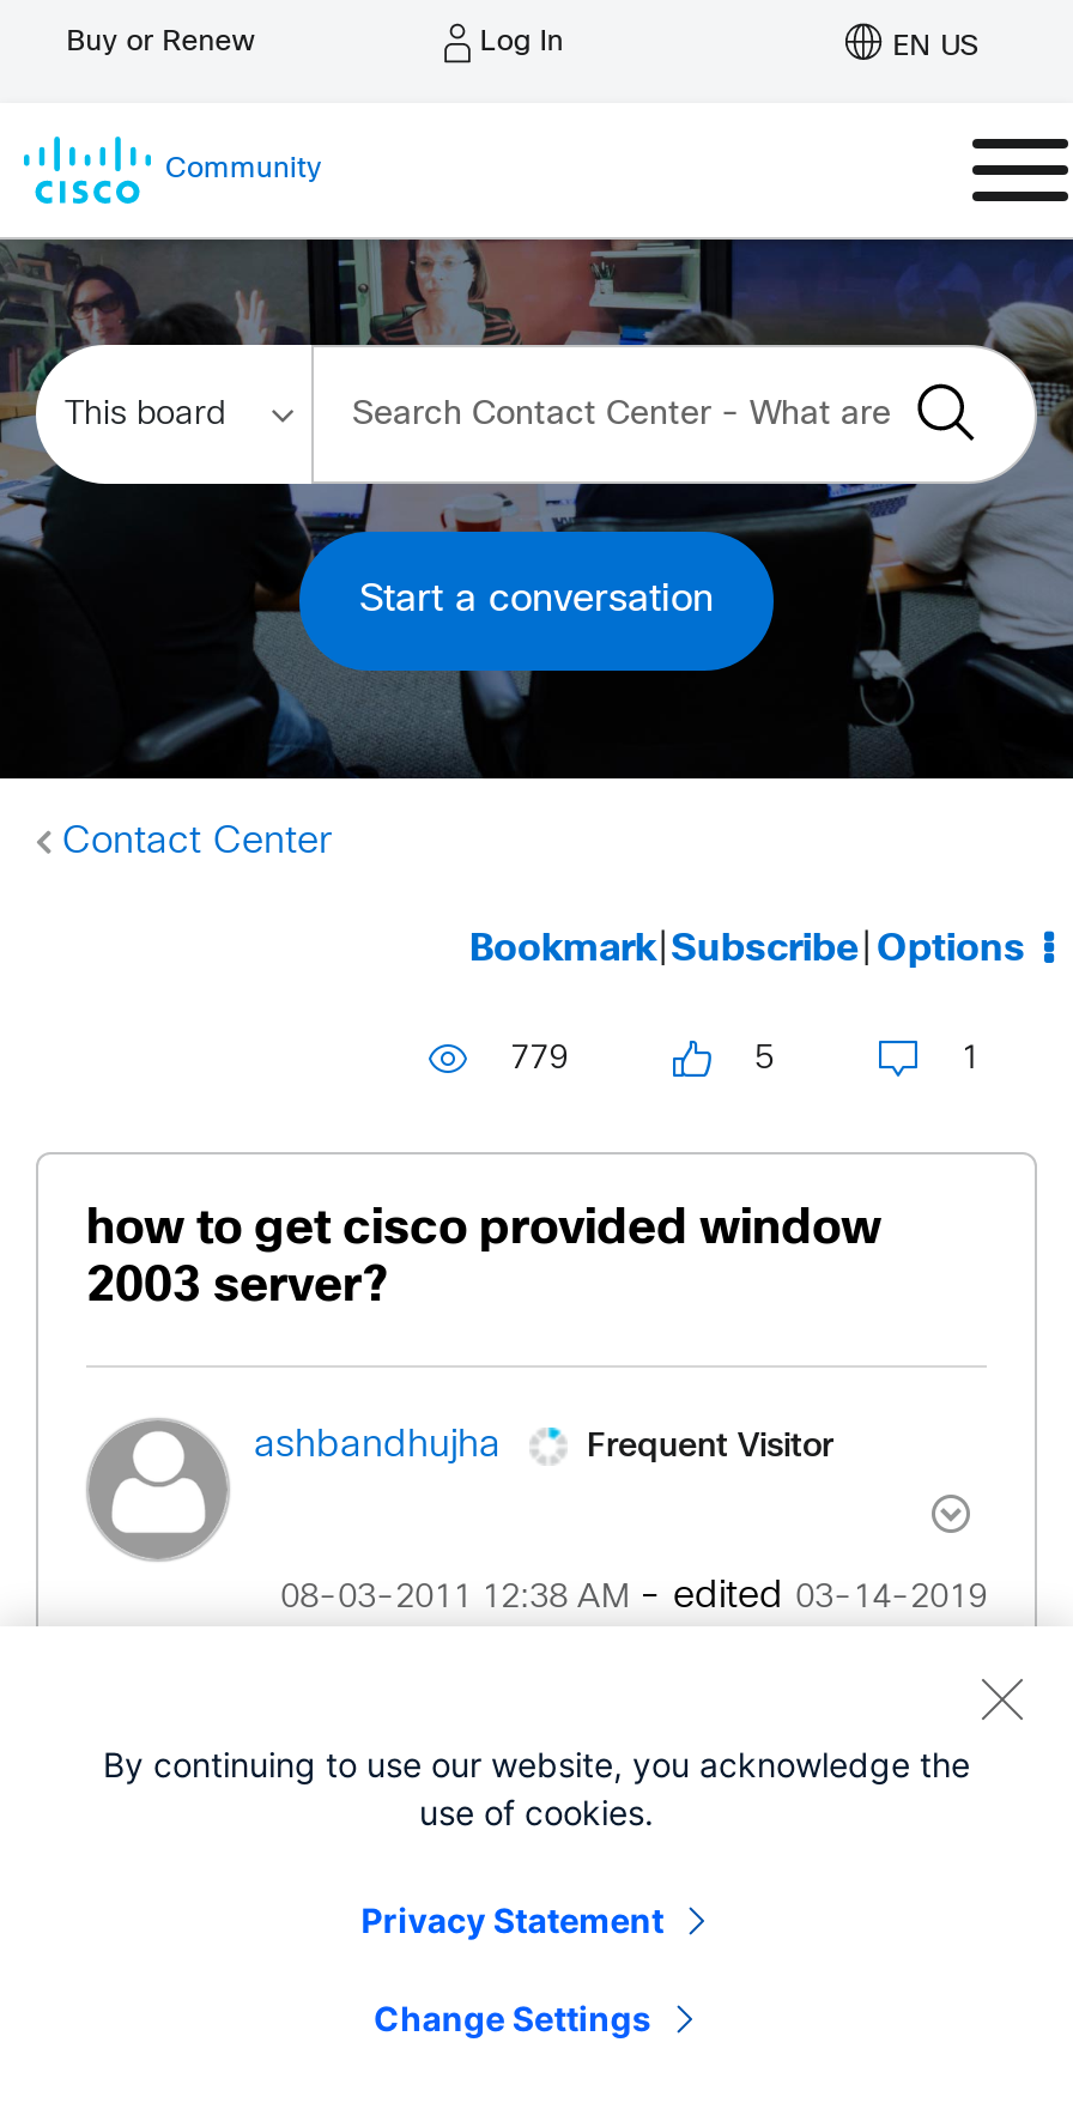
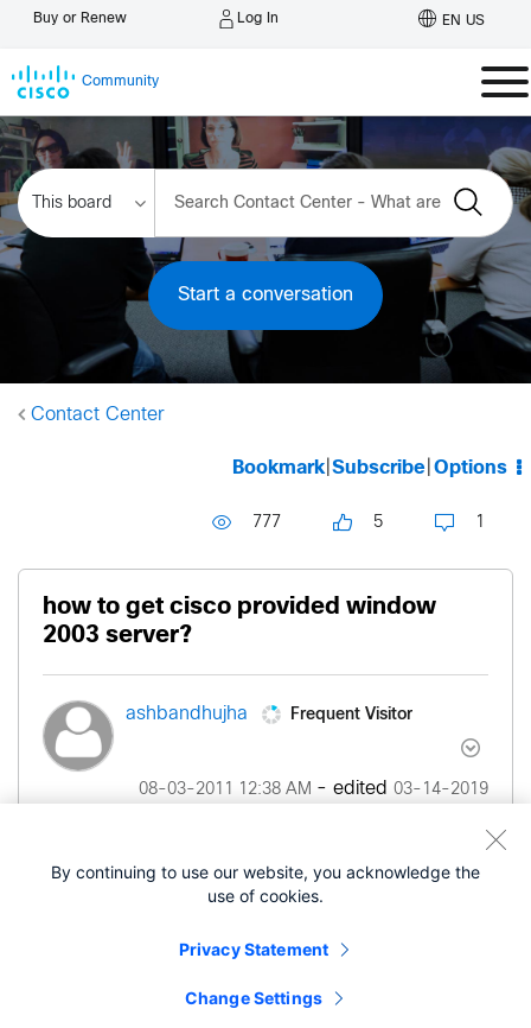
- 779
+ 777
